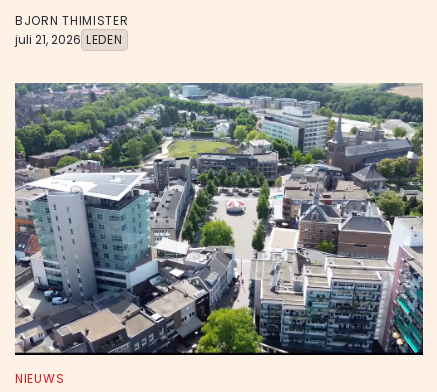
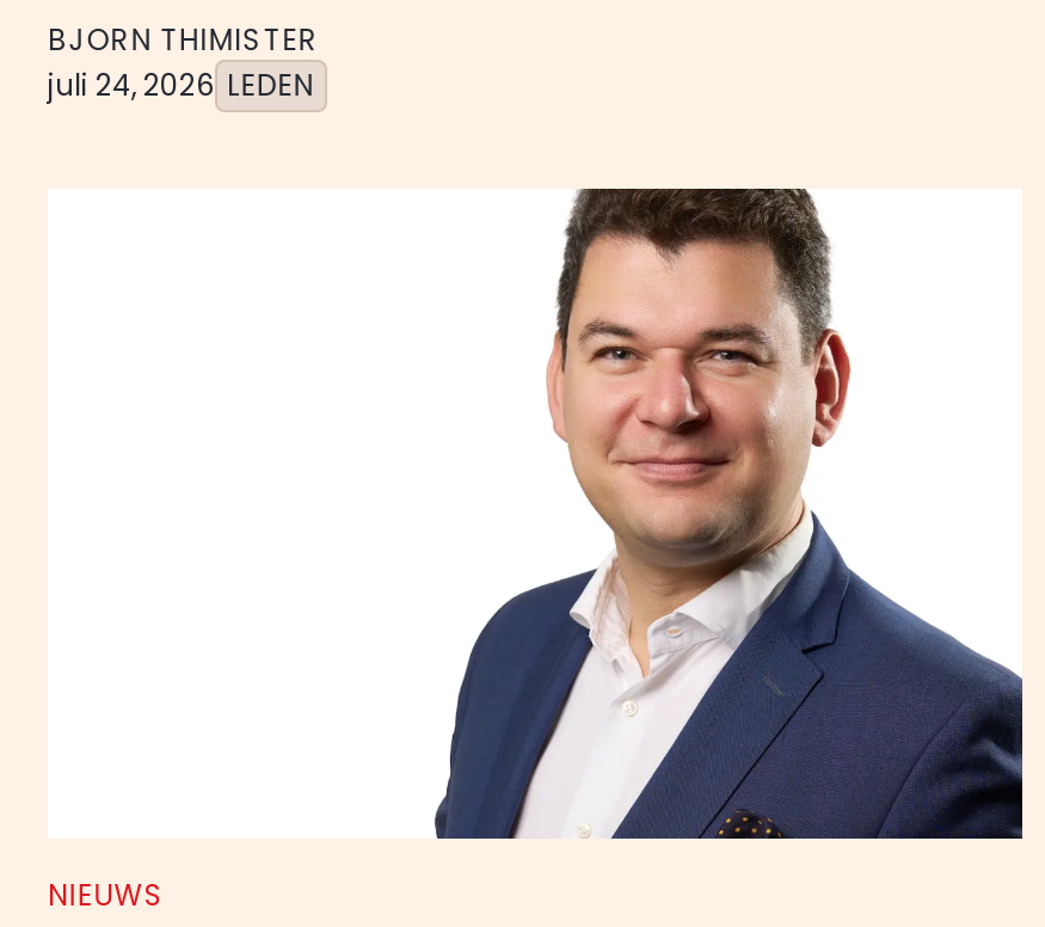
- juli 21, 2026 LEDEN
+ juli 24, 2026 LEDEN

- [image]
+ [image]
